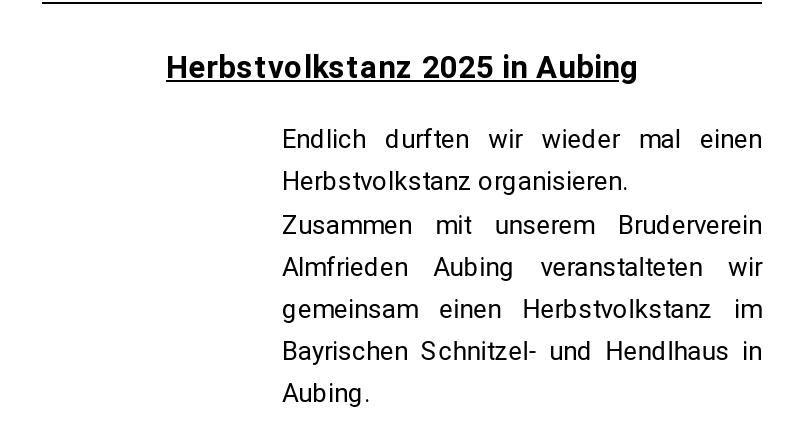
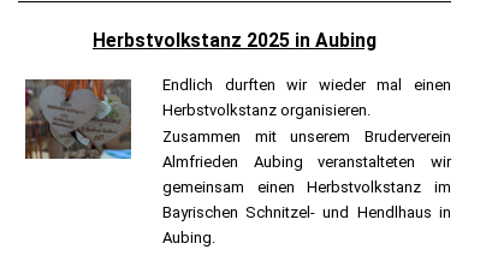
+ [image]
